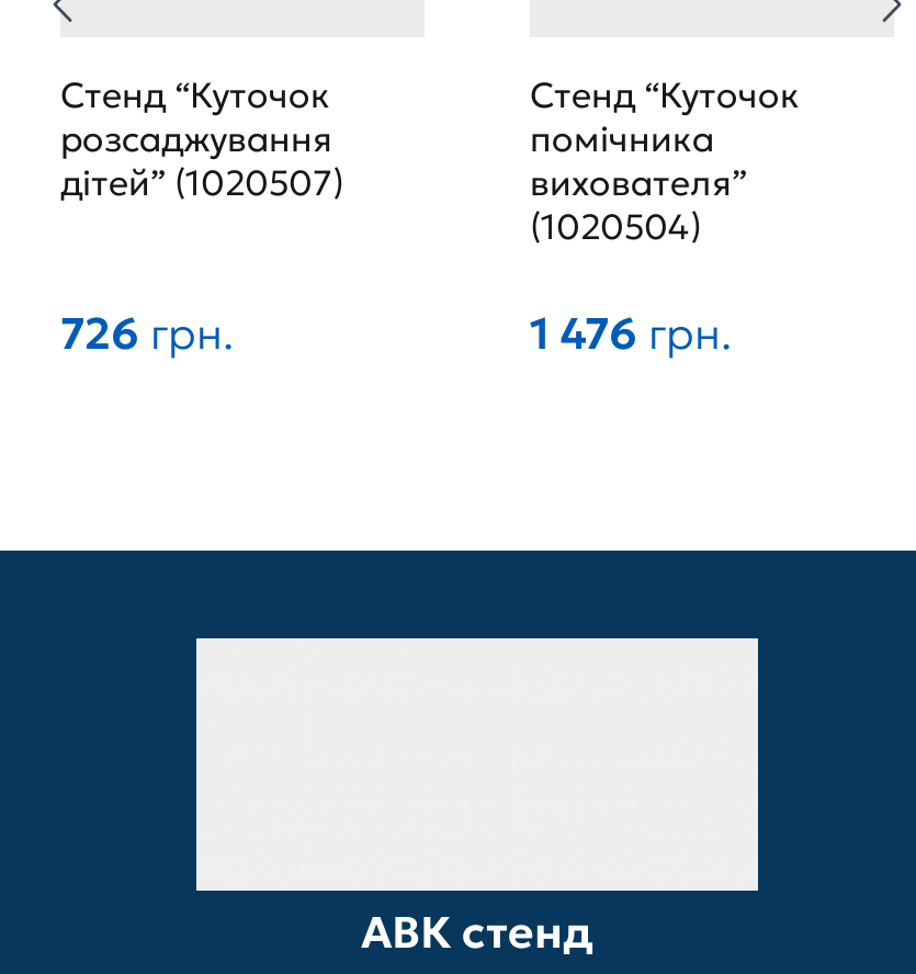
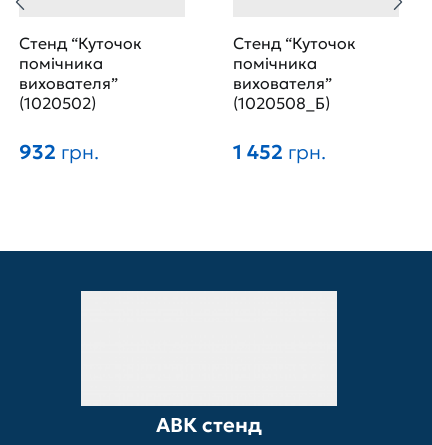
- розсаджування
- дітей” (1020507)
+ помічника
+ вихователя”
+ (1020502)

- (1020504)
+ (1020508_Б)

- 726 грн.
+ 932 грн.

- 1 476 грн.
+ 1 452 грн.
